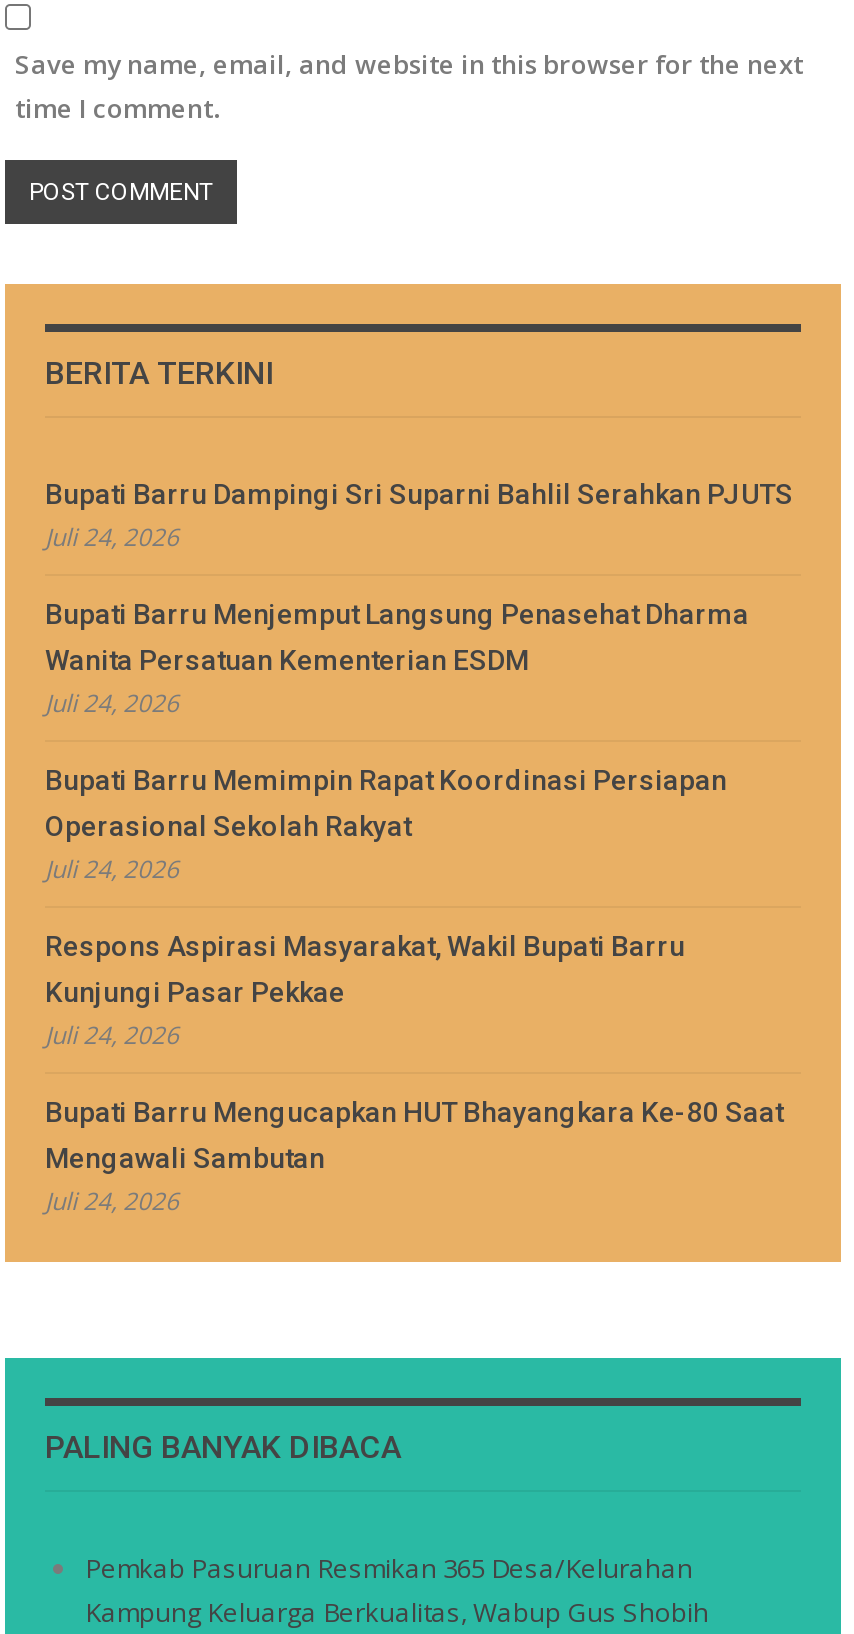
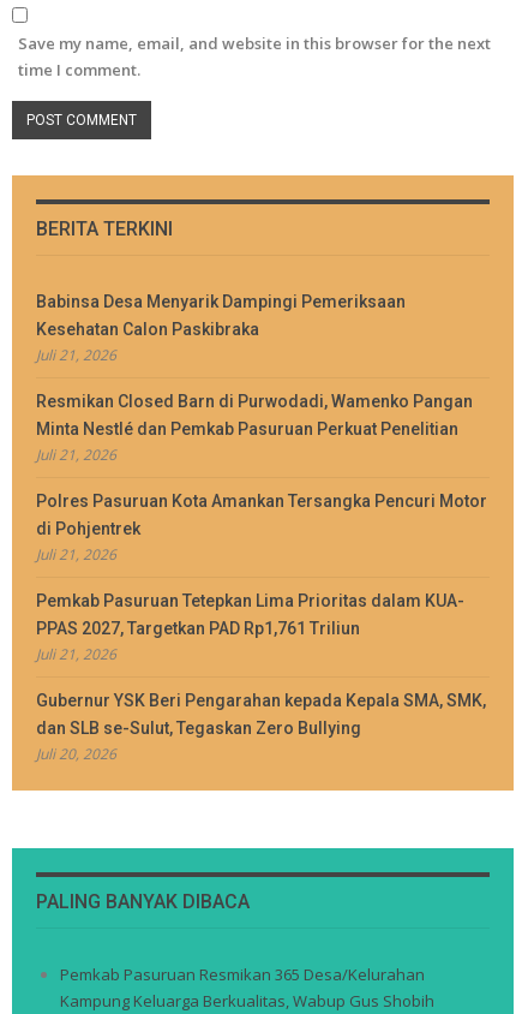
- Bupati Barru Dampingi Sri Suparni Bahlil Serahkan PJUTS
- Juli 24, 2026
+ Babinsa Desa Menyarik Dampingi Pemeriksaan
+ Kesehatan Calon Paskibraka
+ Juli 21, 2026

- Bupati Barru Menjemput Langsung Penasehat Dharma
- Wanita Persatuan Kementerian ESDM
- Juli 24, 2026
+ Resmikan Closed Barn di Purwodadi, Wamenko Pangan
+ Minta Nestlé dan Pemkab Pasuruan Perkuat Penelitian
+ Juli 21, 2026

- Bupati Barru Memimpin Rapat Koordinasi Persiapan
- Operasional Sekolah Rakyat
- Juli 24, 2026
+ Polres Pasuruan Kota Amankan Tersangka Pencuri Motor
+ di Pohjentrek
+ Juli 21, 2026

- Respons Aspirasi Masyarakat, Wakil Bupati Barru
- Kunjungi Pasar Pekkae
- Juli 24, 2026
+ Pemkab Pasuruan Tetepkan Lima Prioritas dalam KUA-
+ PPAS 2027, Targetkan PAD Rp1,761 Triliun
+ Juli 21, 2026

- Bupati Barru Mengucapkan HUT Bhayangkara Ke-80 Saat
- Mengawali Sambutan
- Juli 24, 2026
+ Gubernur YSK Beri Pengarahan kepada Kepala SMA, SMK,
+ dan SLB se-Sulut, Tegaskan Zero Bullying
+ Juli 20, 2026
